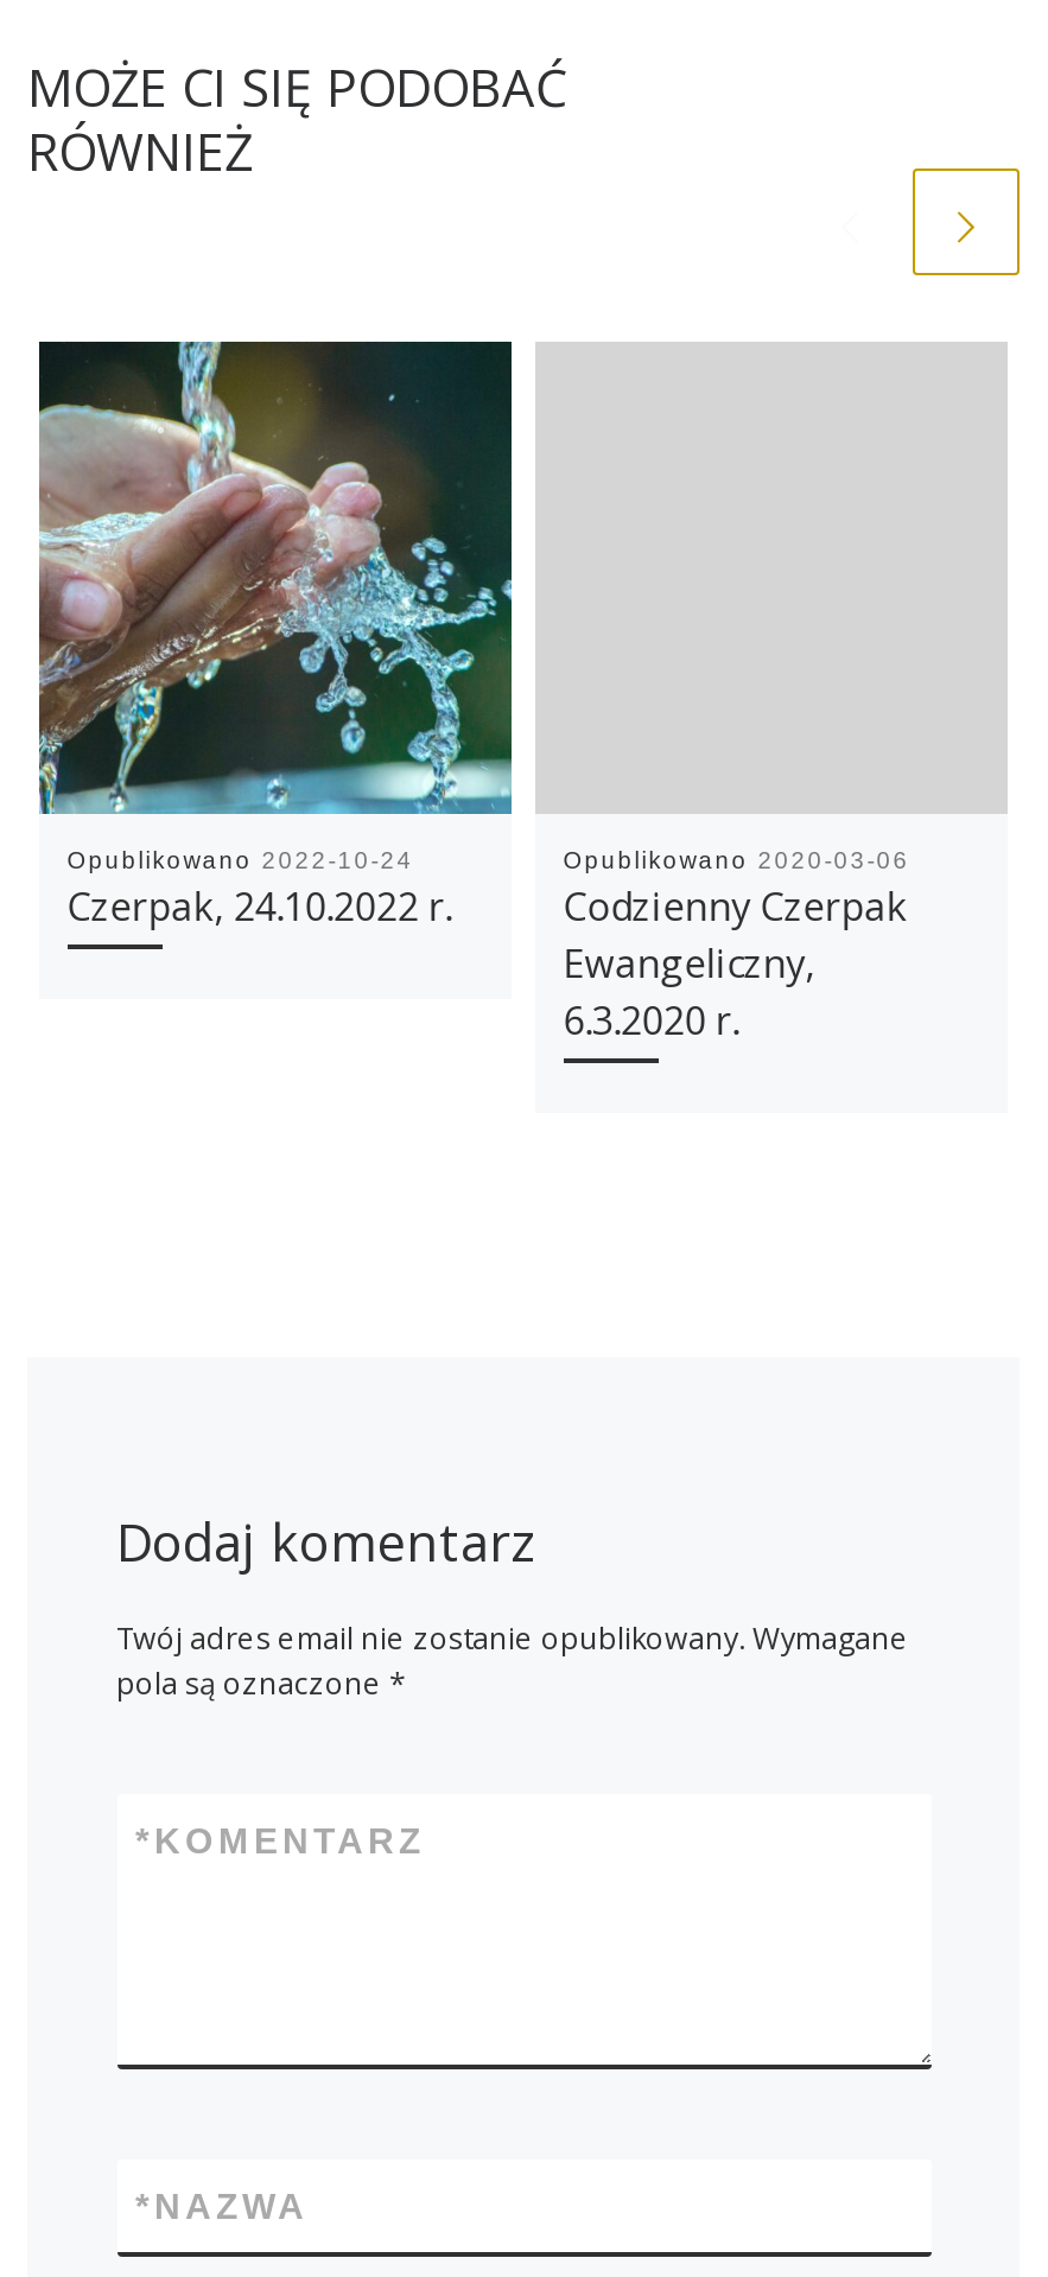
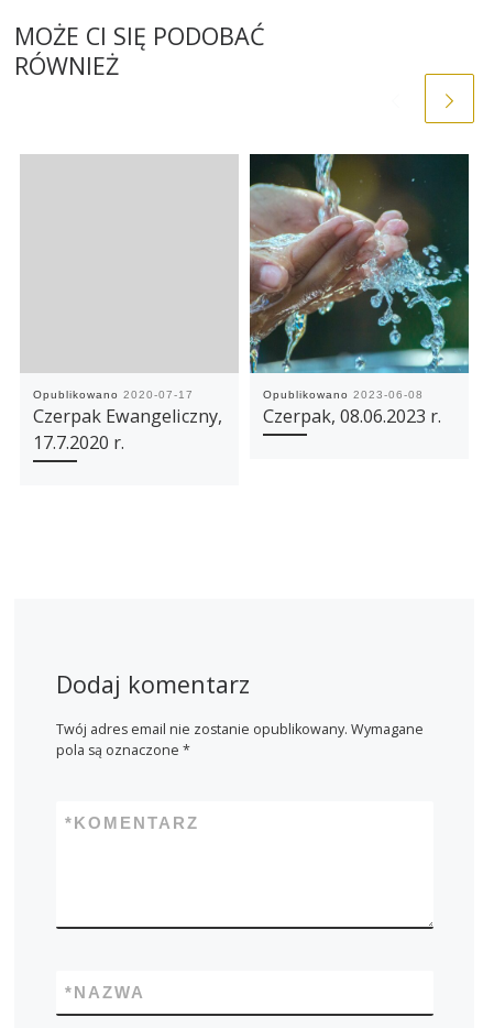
+ [image]

- [image]

- Opublikowano 2022-10-24
- Czerpak, 24.10.2022 r.
+ Opublikowano 2020-07-17
+ Czerpak Ewangeliczny,
+ 17.7.2020 r.

- Opublikowano 2020-03-06
- Codzienny Czerpak
- Ewangeliczny,
- 6.3.2020 r.
+ Opublikowano 2023-06-08
+ Czerpak, 08.06.2023 r.
